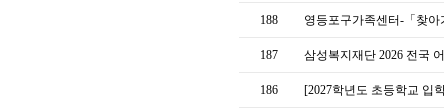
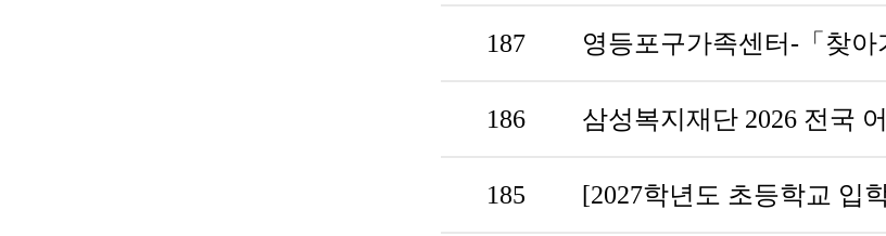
- 188
+ 187

- 187
+ 186

- 186
+ 185
